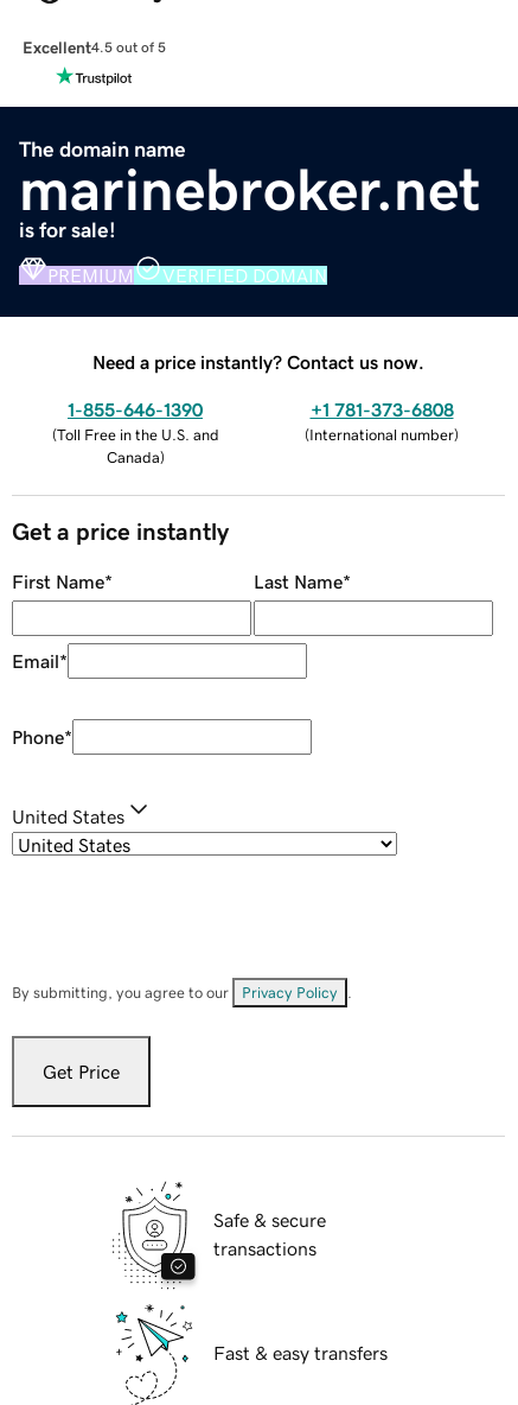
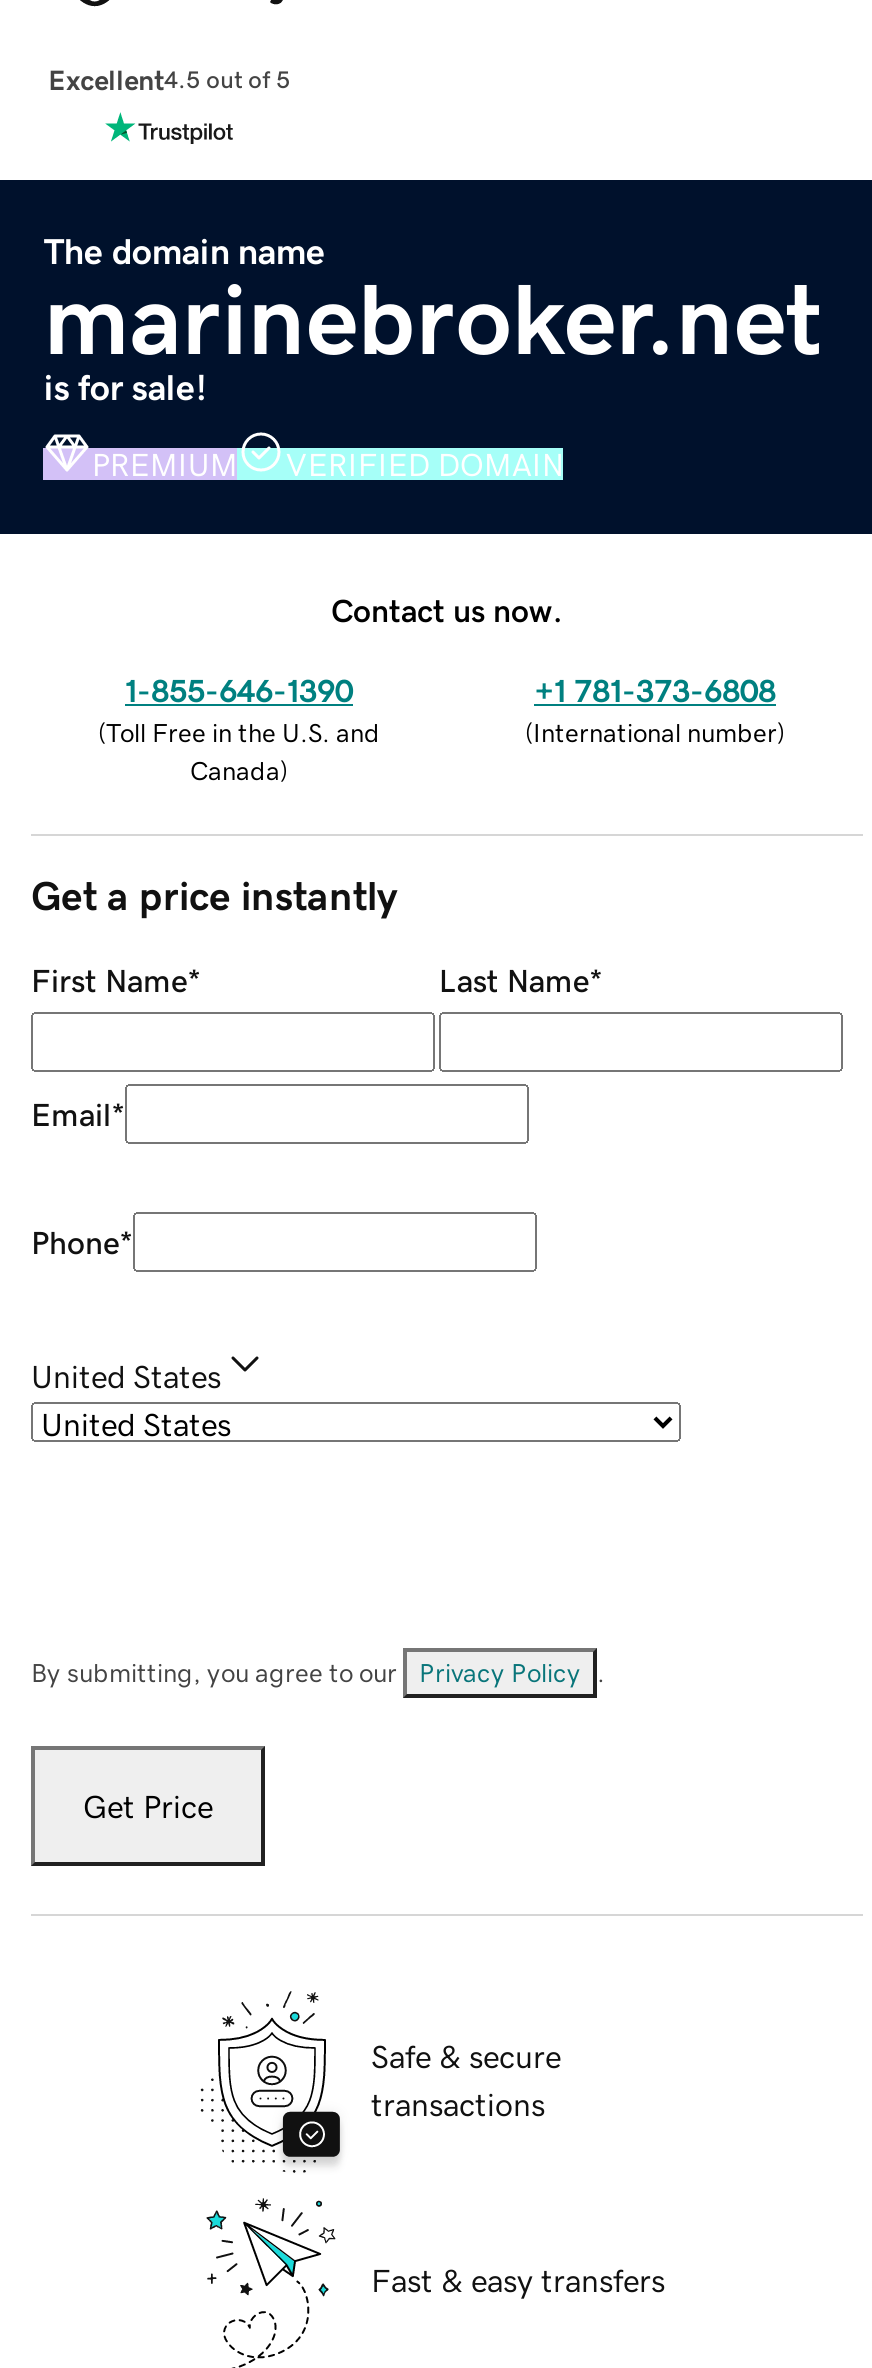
- Need a price instantly? Contact us now.
+ Contact us now.
